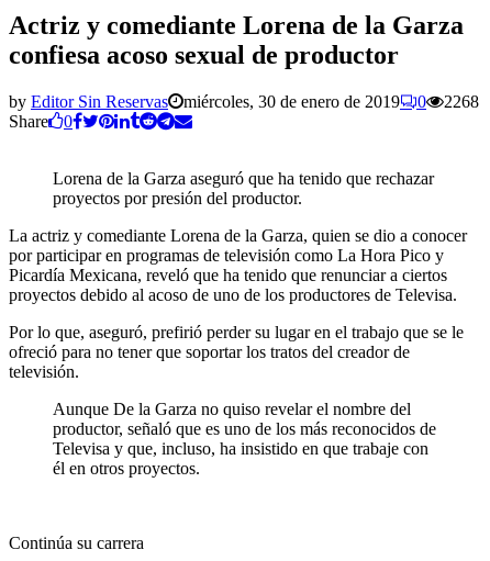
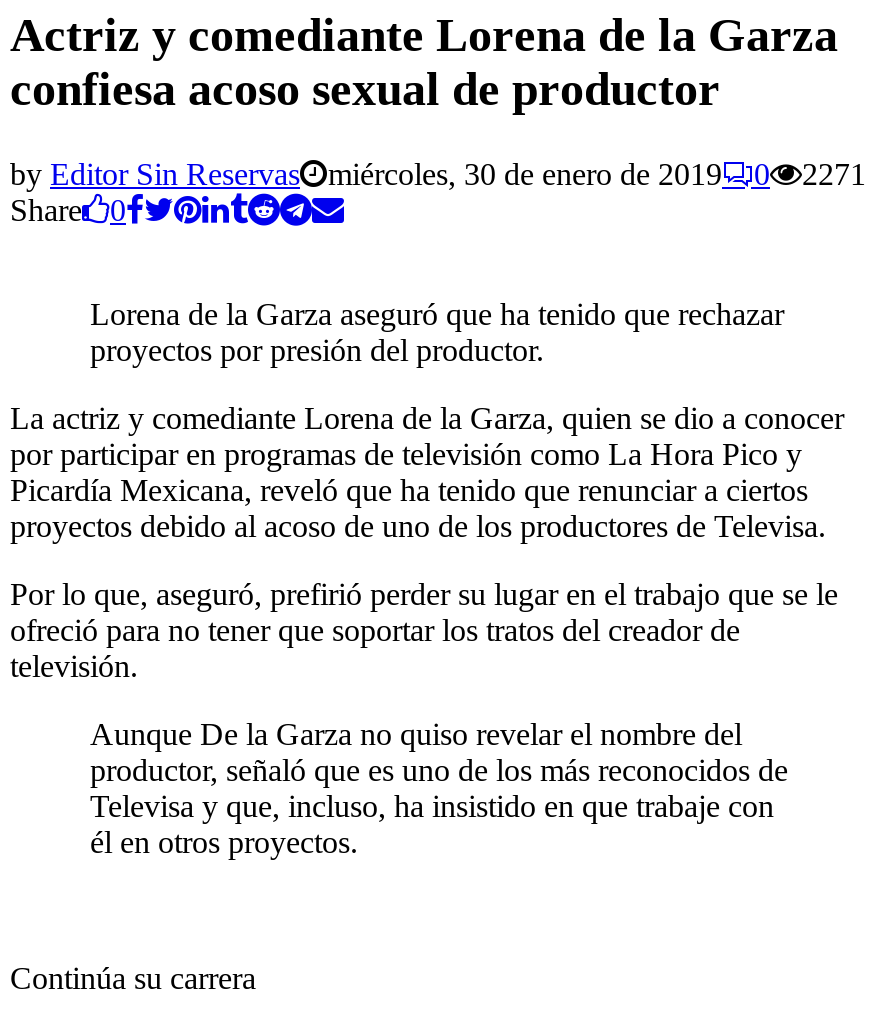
- 2268
+ 2271
